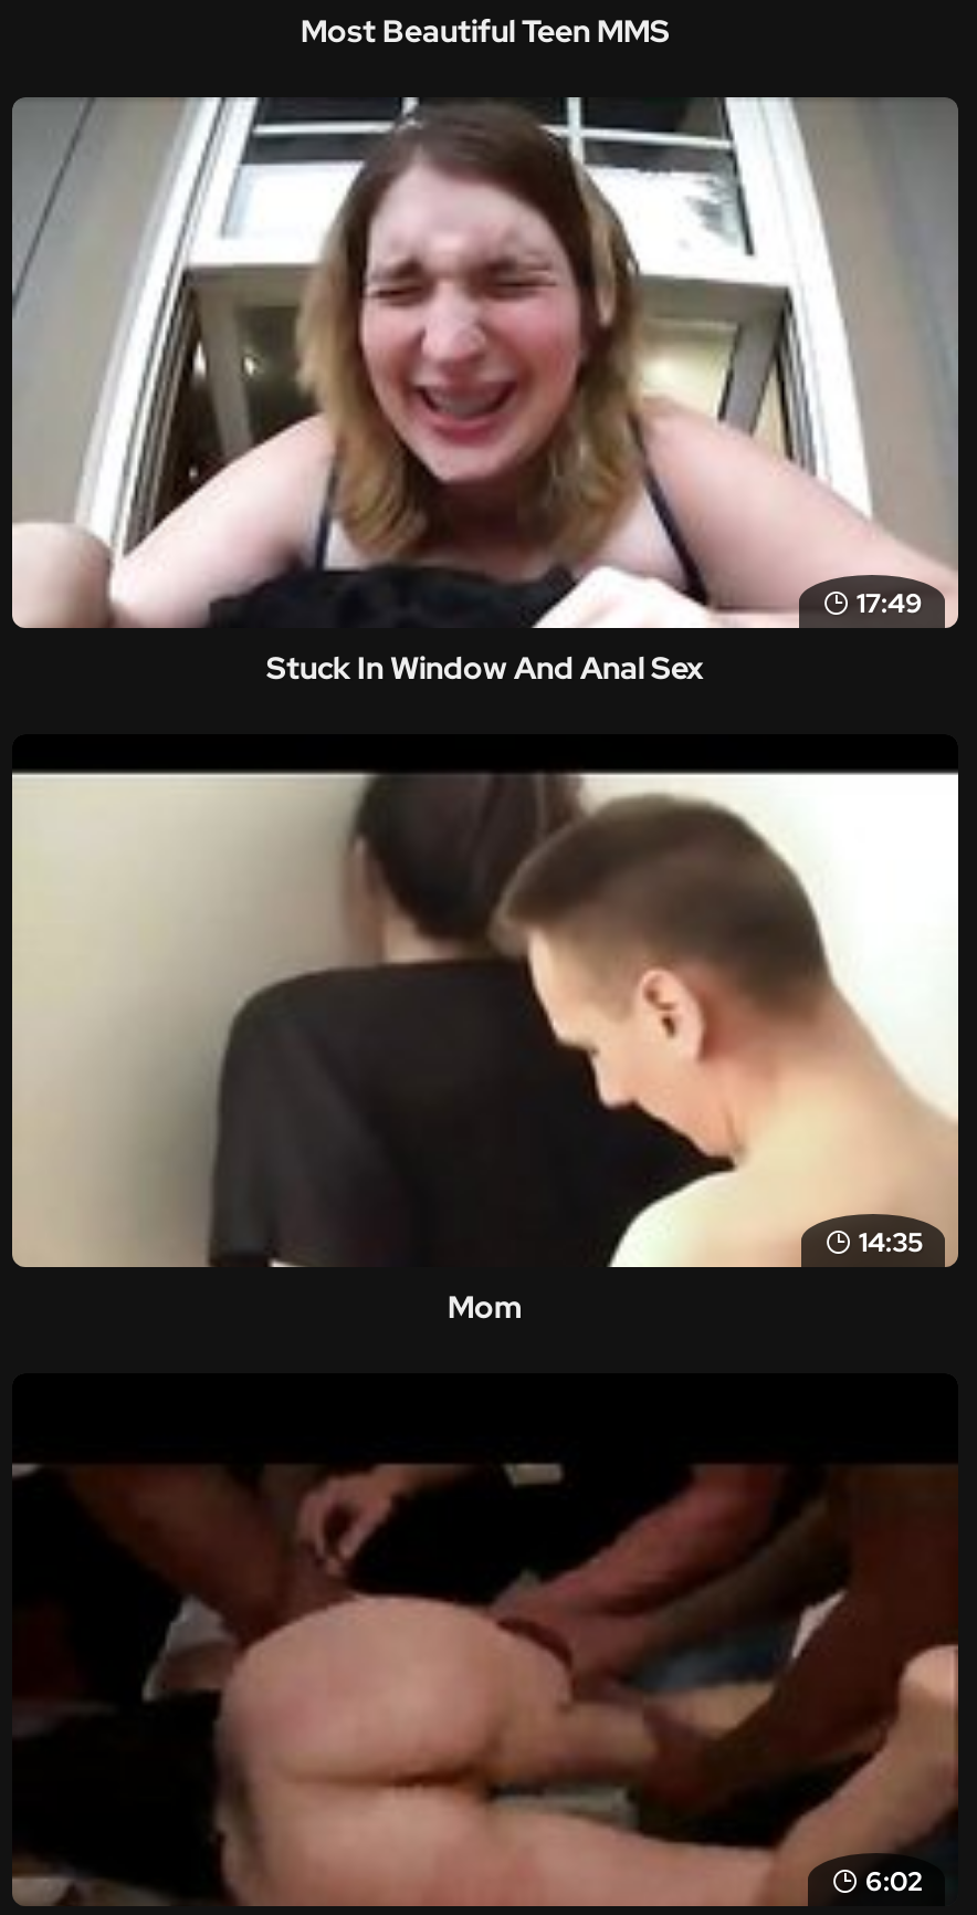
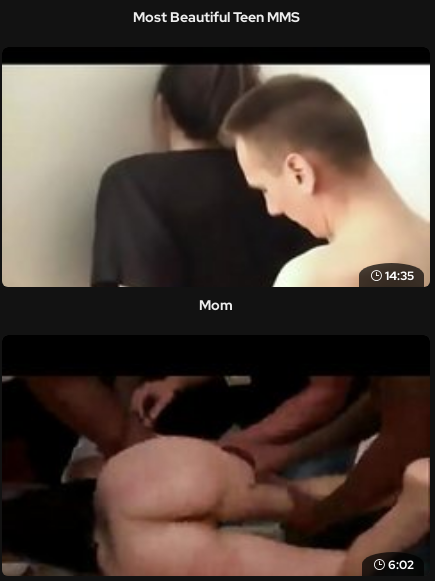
- [image]
- 17:49
- Stuck In Window And Anal Sex
